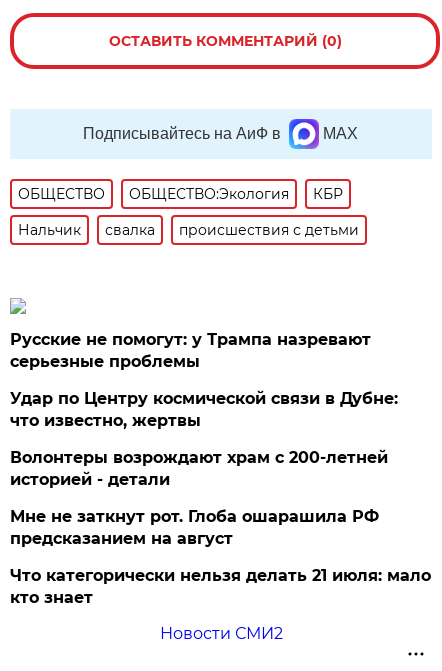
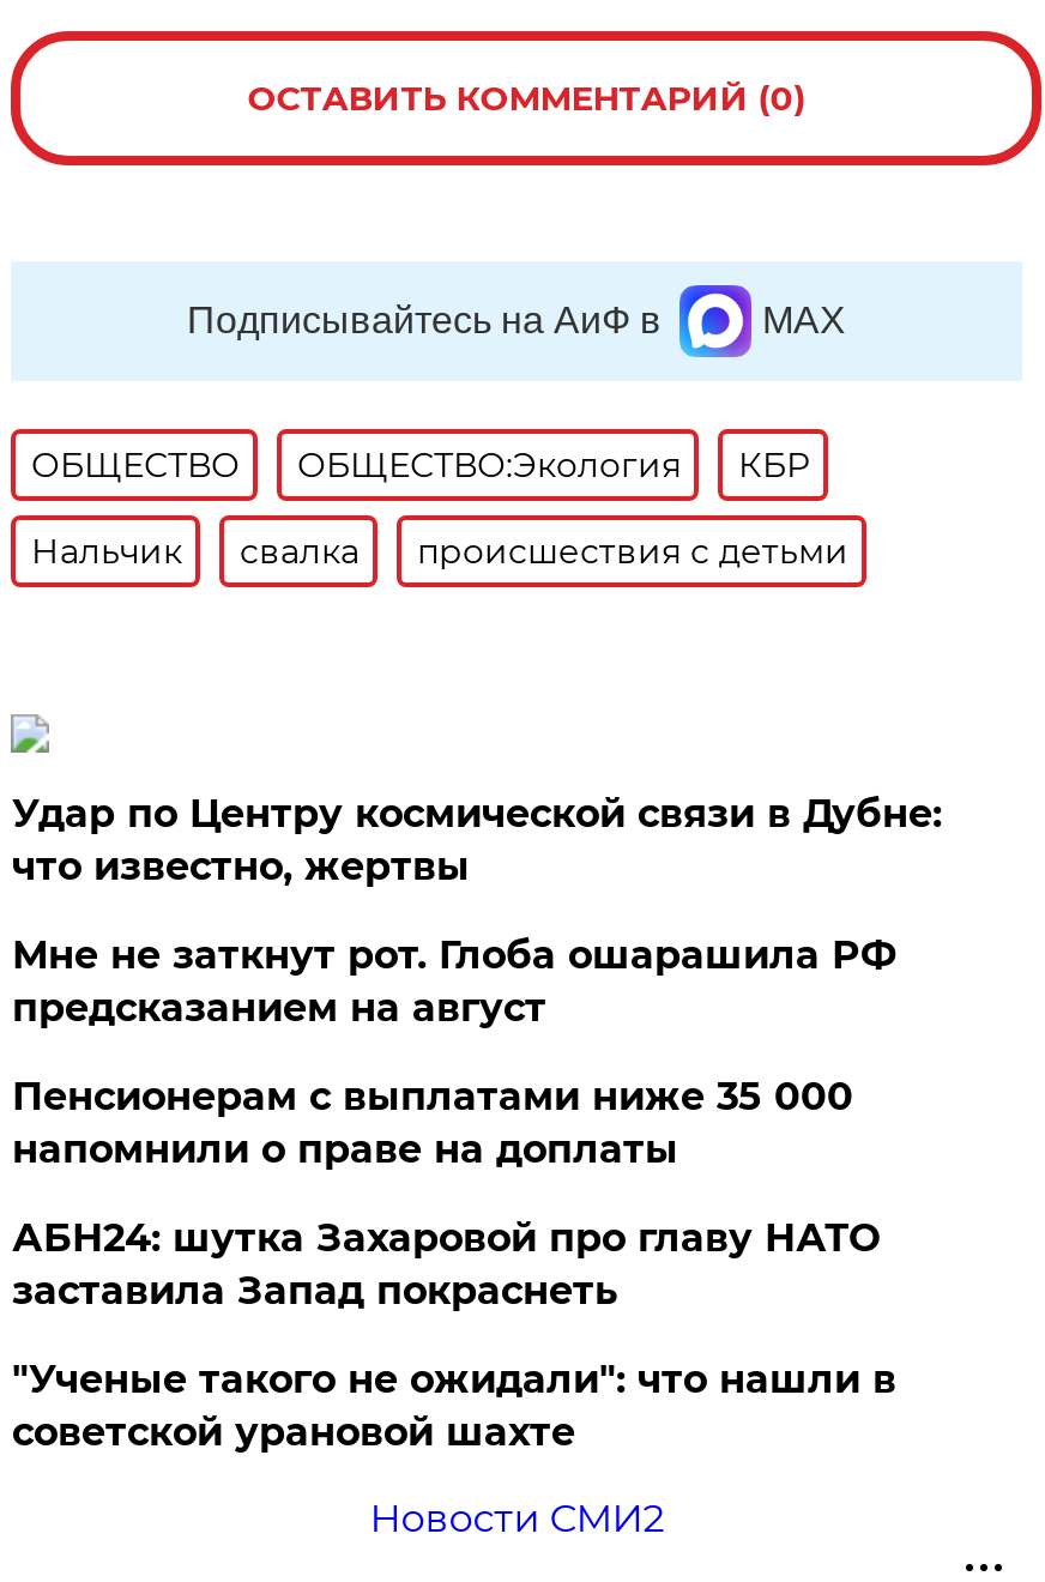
- Русские не помогут: у Трампа назревают
- серьезные проблемы

moved up: Удар по Центру космической связи в Дубне: | что известно, жертвы

- Волонтеры возрождают храм с 200-летней
- историей - детали

moved up: Мне не заткнут рот. Глоба ошарашила РФ | предсказанием на август

- Что категорически нельзя делать 21 июля: мало
- кто знает
+ Пенсионерам с выплатами ниже 35 000
+ напомнили о праве на доплаты
+ АБН24: шутка Захаровой про главу НАТО
+ заставила Запад покраснеть
+ "Ученые такого не ожидали": что нашли в
+ советской урановой шахте
